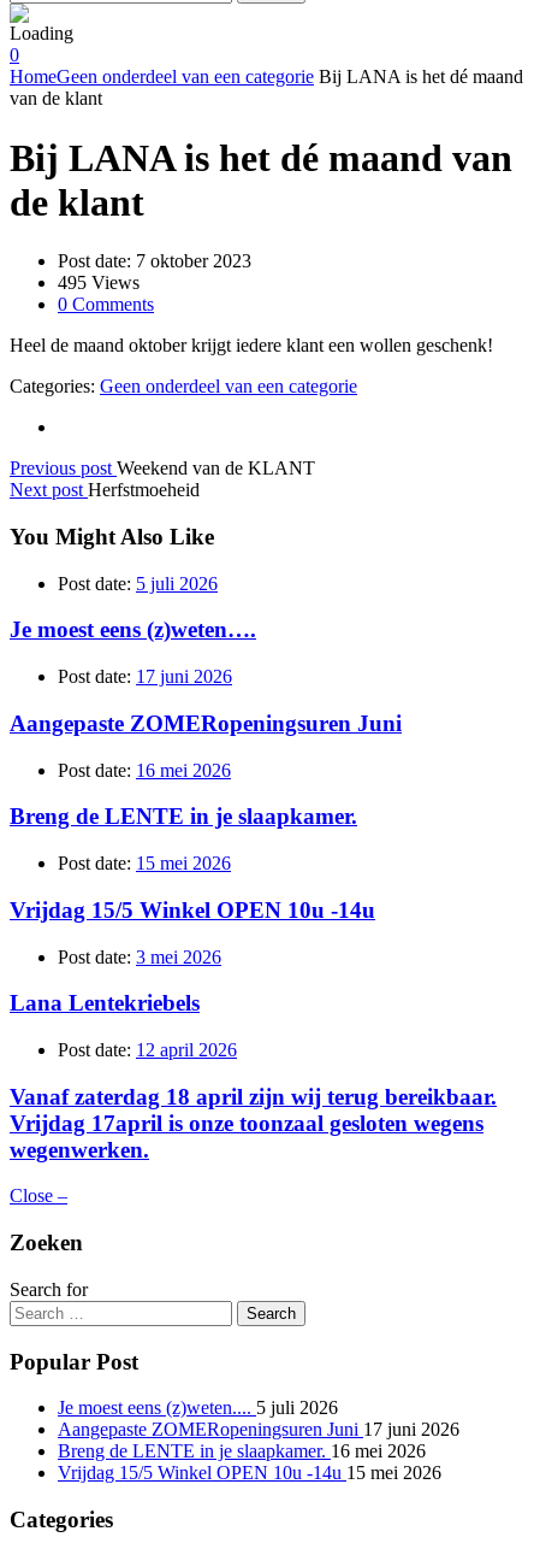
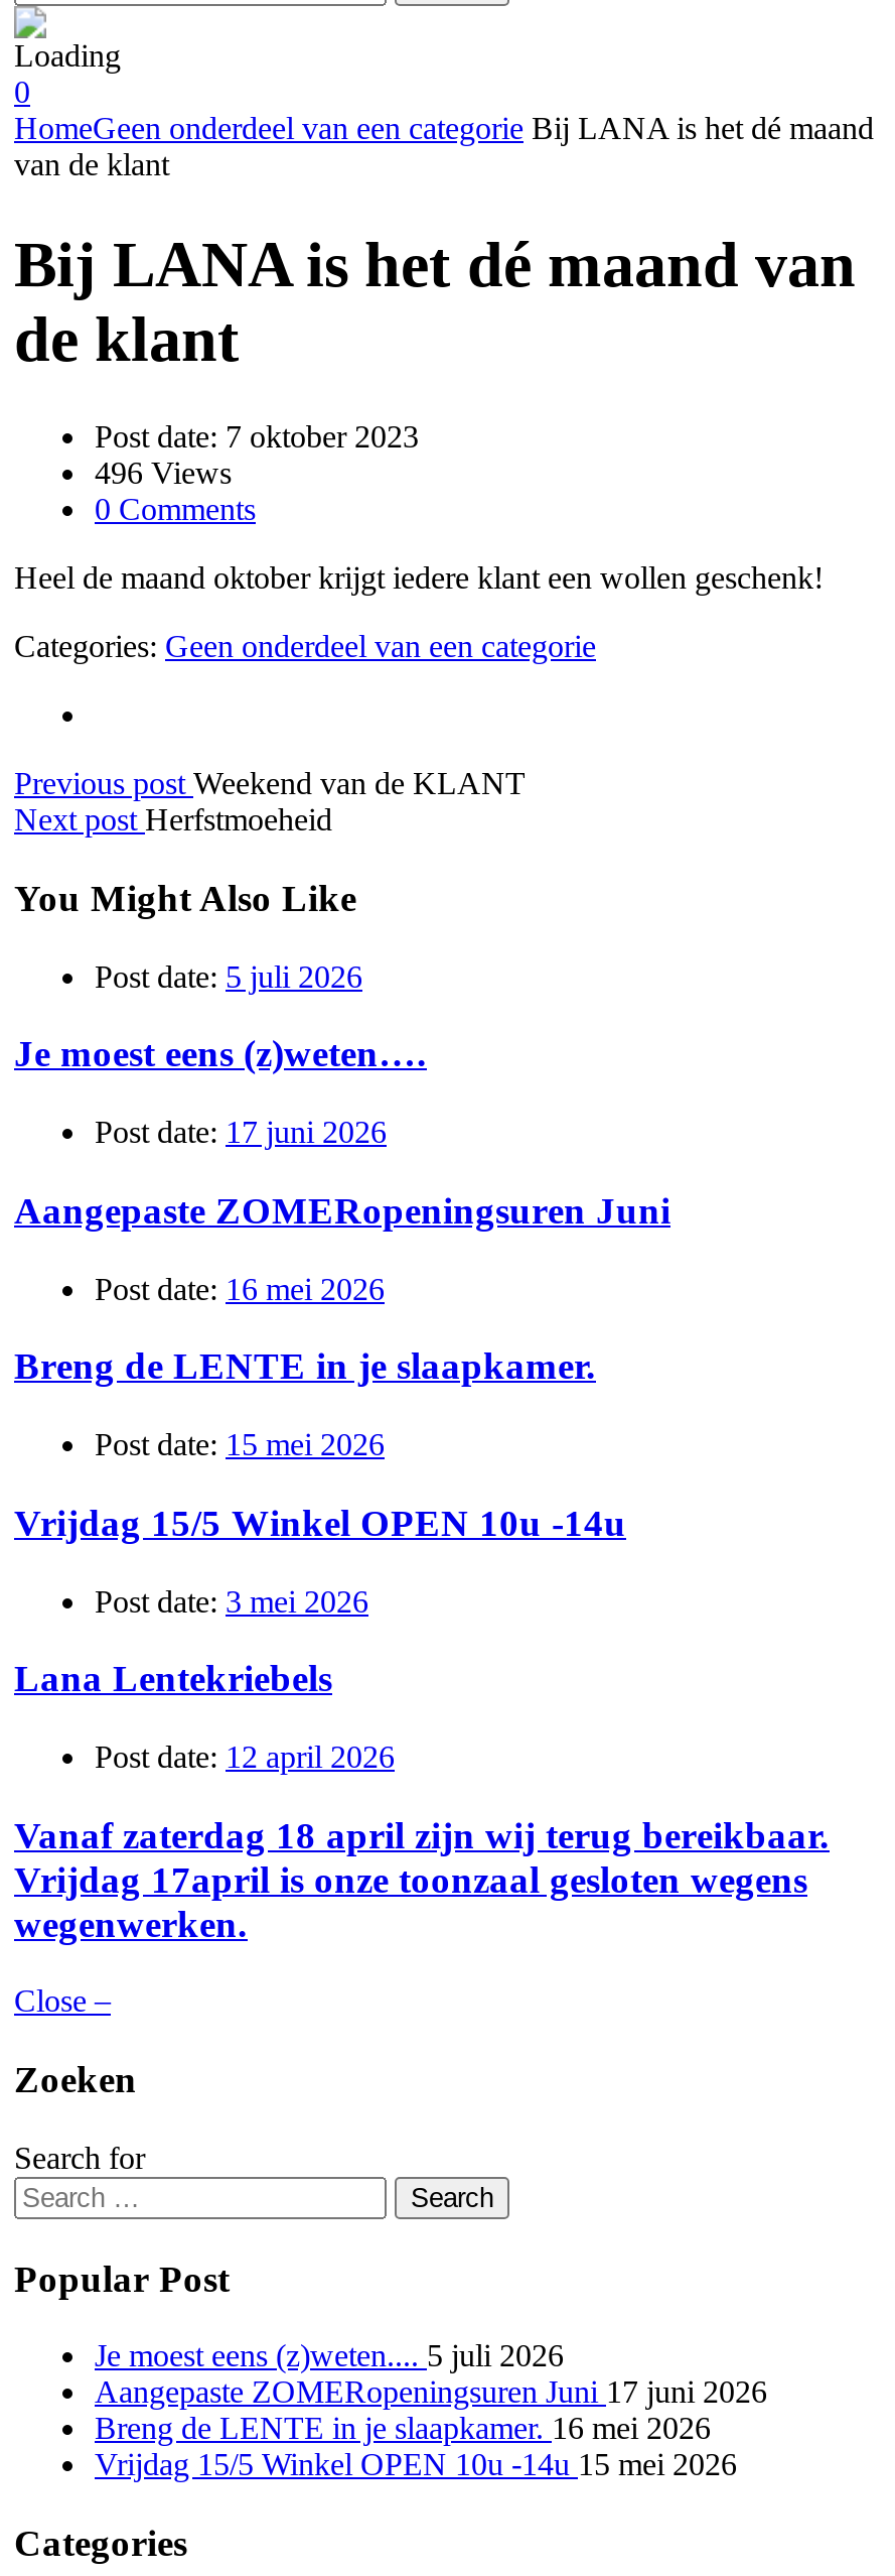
- 495 Views
+ 496 Views
